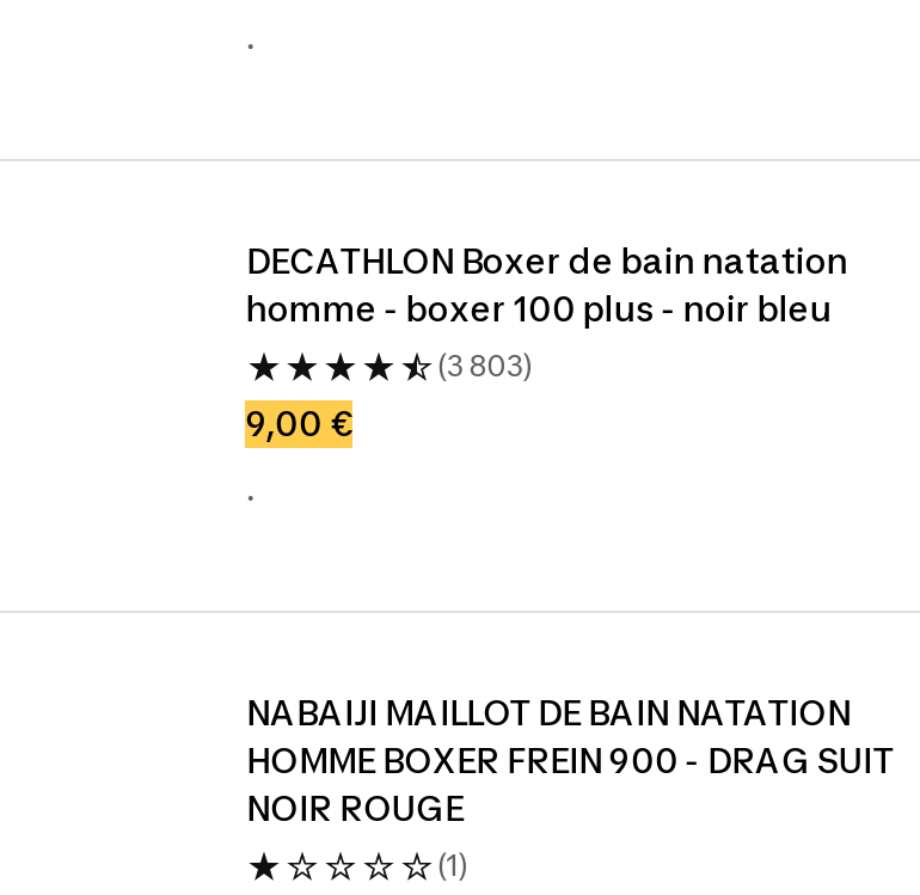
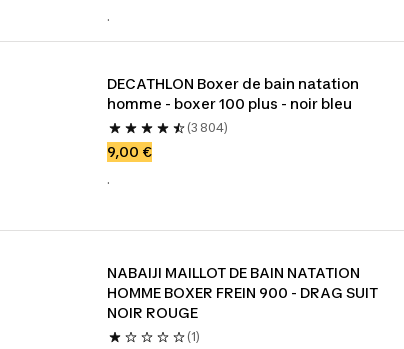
- (3 803)
+ (3 804)
